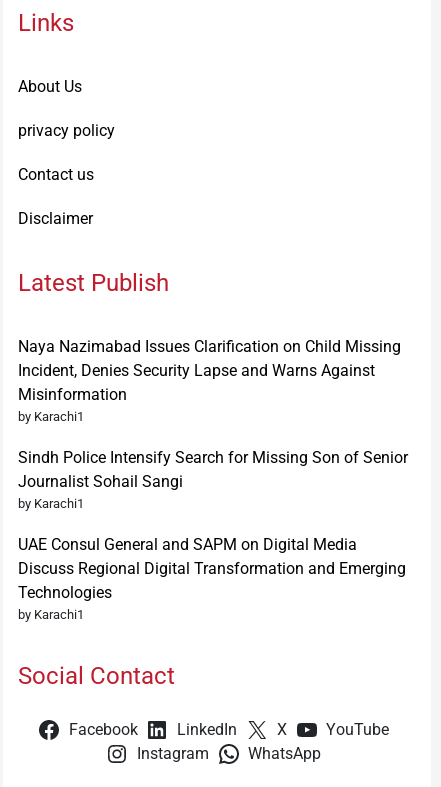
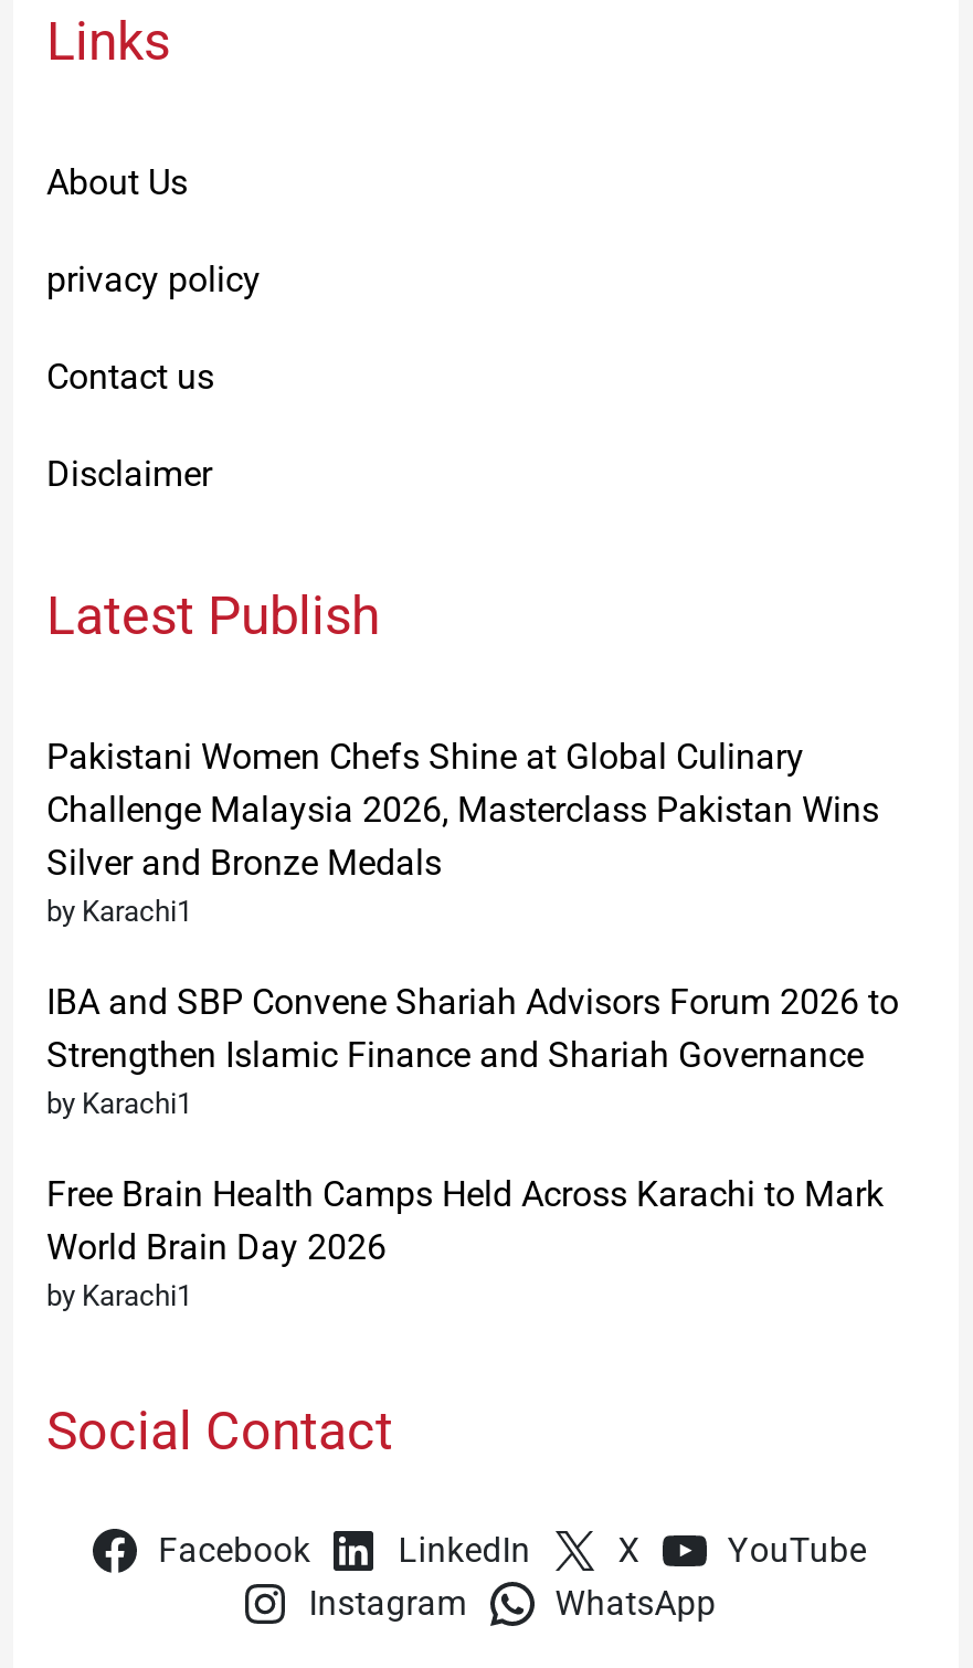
- Naya Nazimabad Issues Clarification on Child Missing
- Incident, Denies Security Lapse and Warns Against
- Misinformation
+ Pakistani Women Chefs Shine at Global Culinary
+ Challenge Malaysia 2026, Masterclass Pakistan Wins
+ Silver and Bronze Medals

- Sindh Police Intensify Search for Missing Son of Senior
- Journalist Sohail Sangi
+ IBA and SBP Convene Shariah Advisors Forum 2026 to
+ Strengthen Islamic Finance and Shariah Governance

- UAE Consul General and SAPM on Digital Media
- Discuss Regional Digital Transformation and Emerging
- Technologies
+ Free Brain Health Camps Held Across Karachi to Mark
+ World Brain Day 2026
